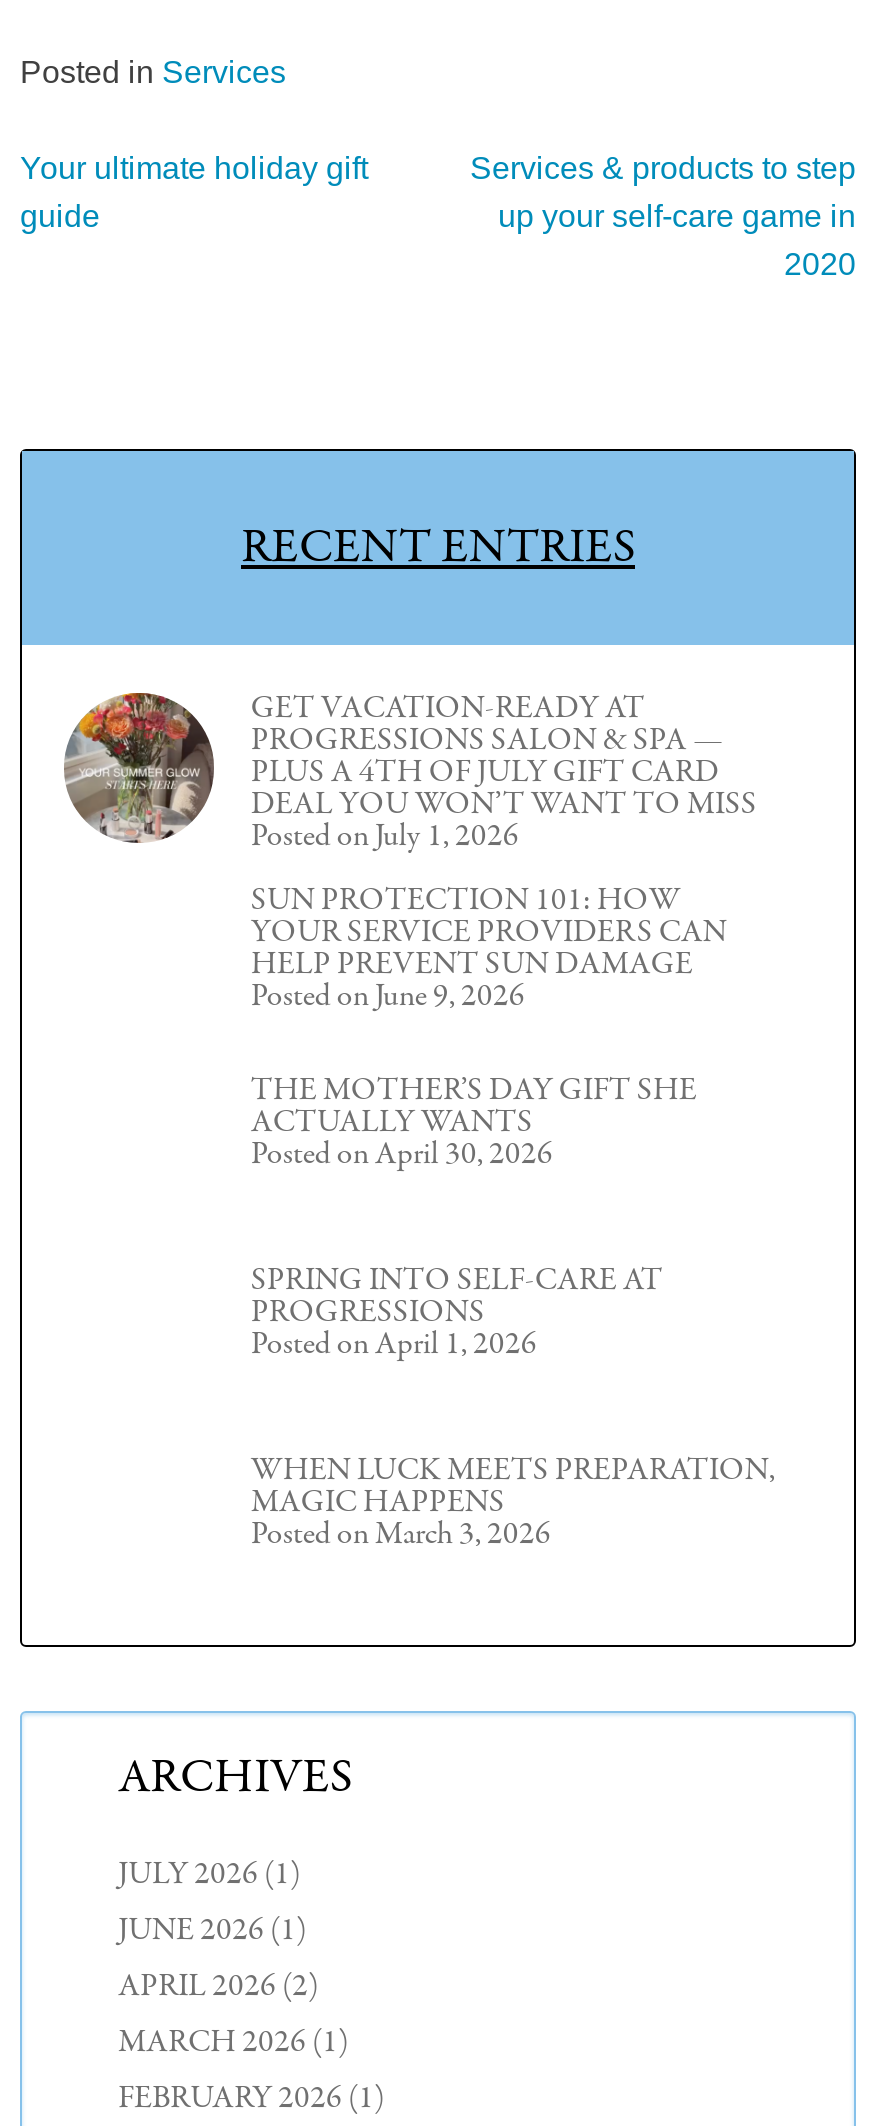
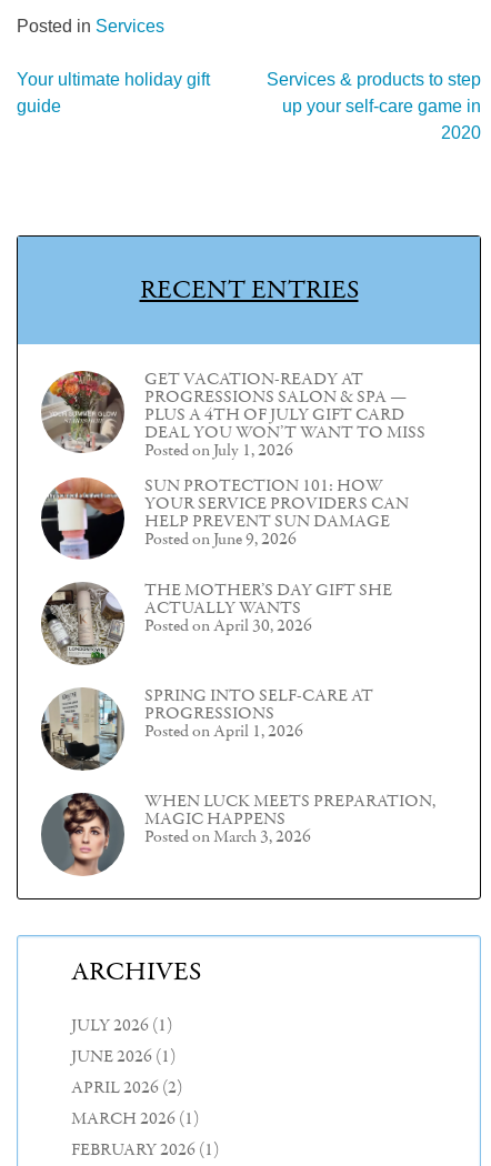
+ [image]

+ [image]

+ [image]

+ [image]
